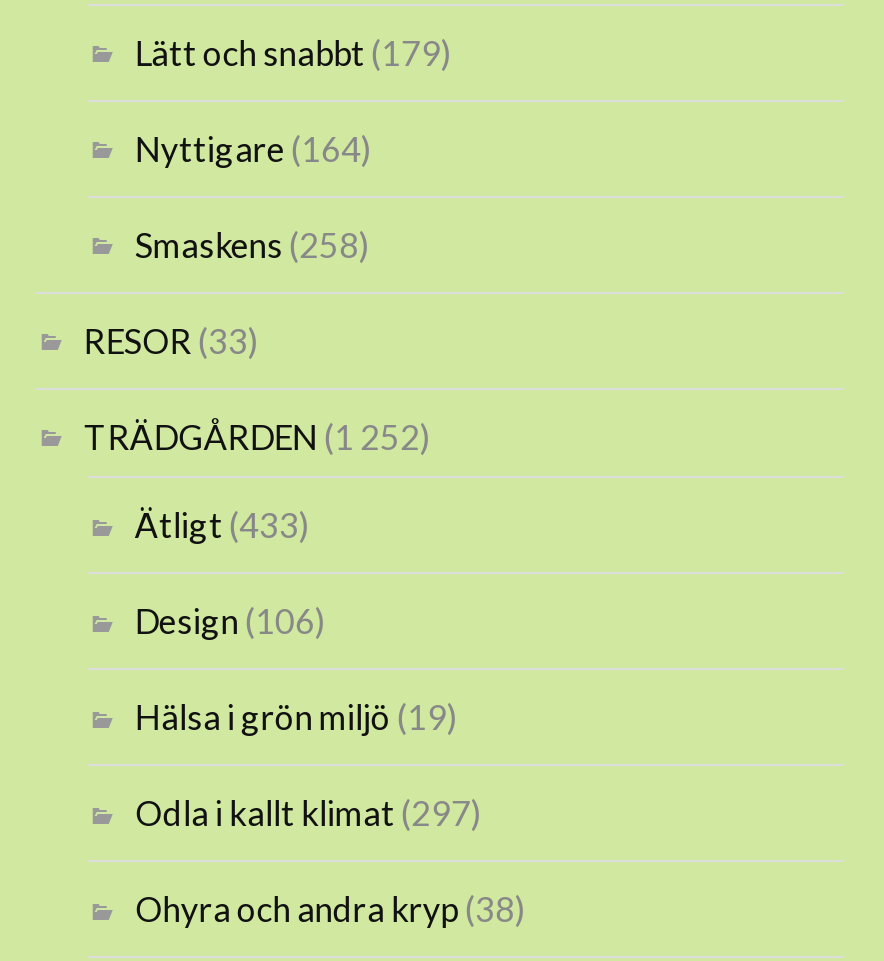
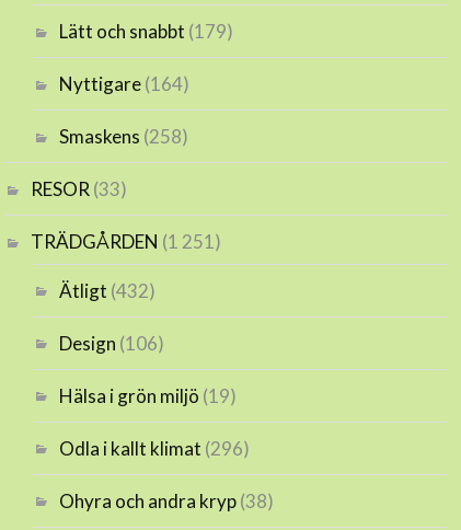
- TRÄDGÅRDEN (1 252)
+ TRÄDGÅRDEN (1 251)

- Ätligt (433)
+ Ätligt (432)

- Odla i kallt klimat (297)
+ Odla i kallt klimat (296)
